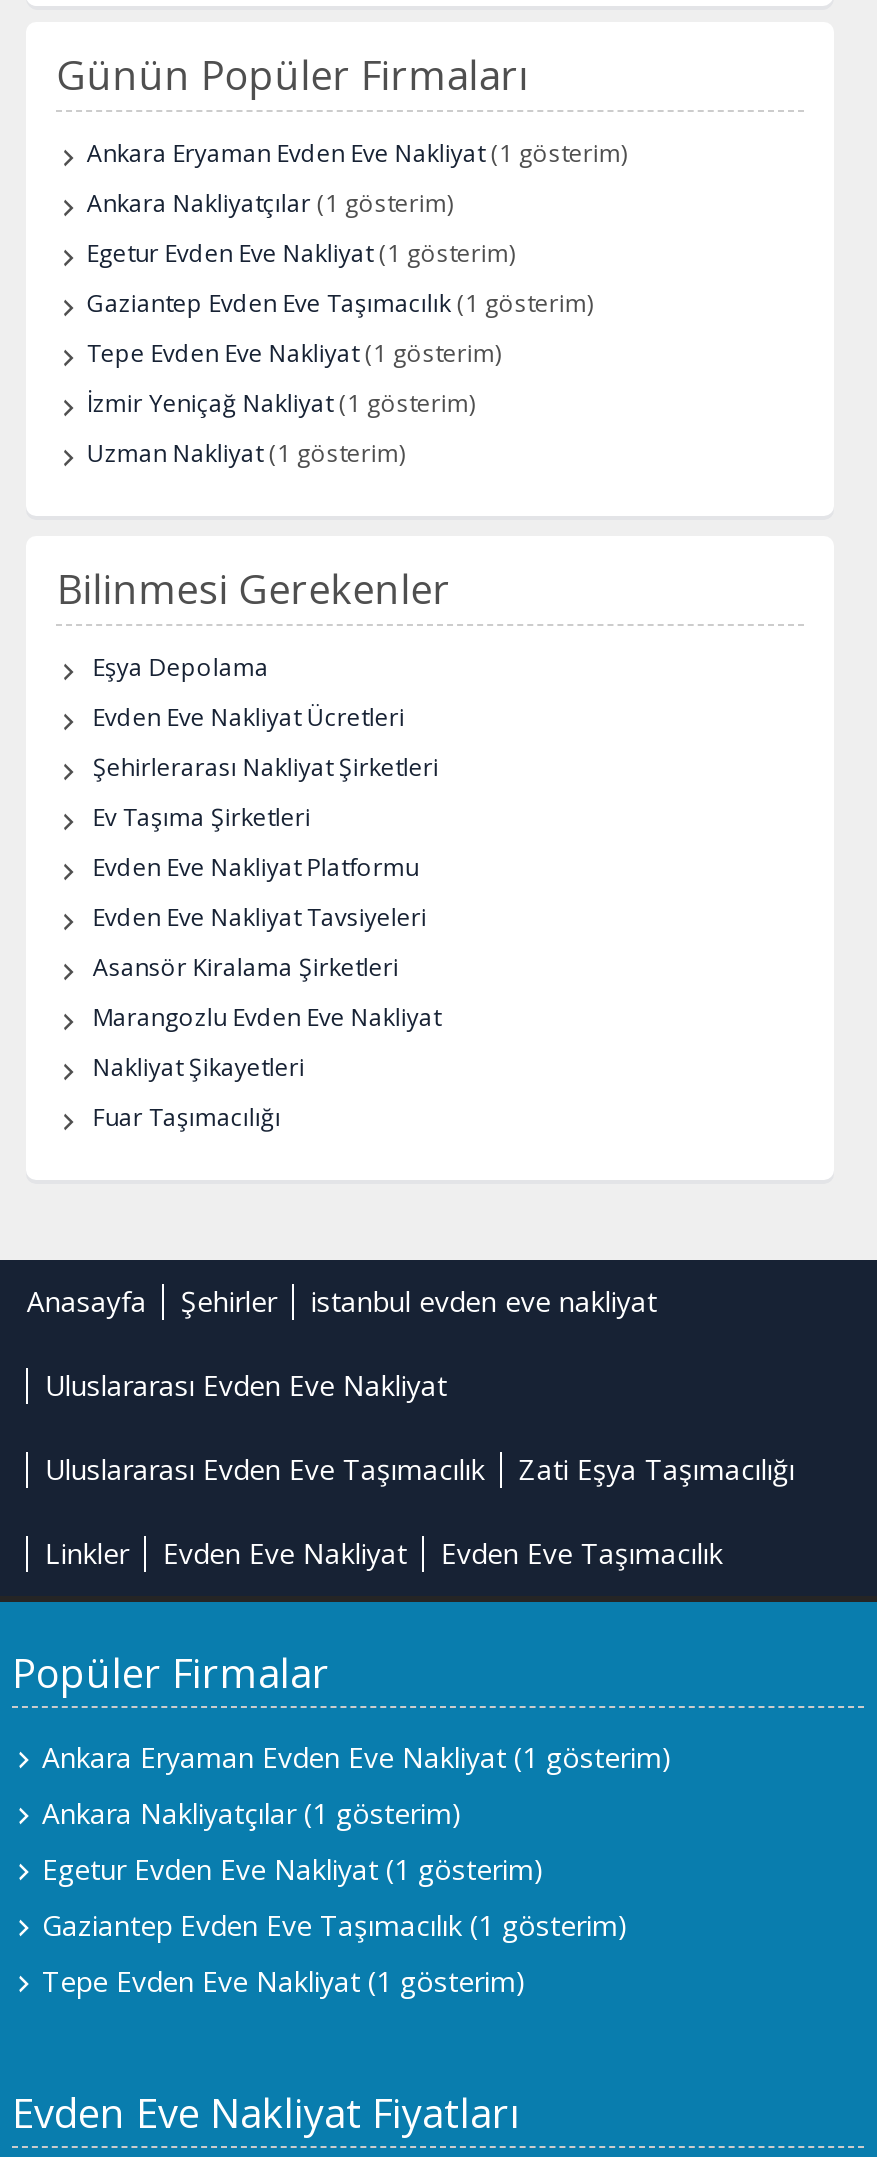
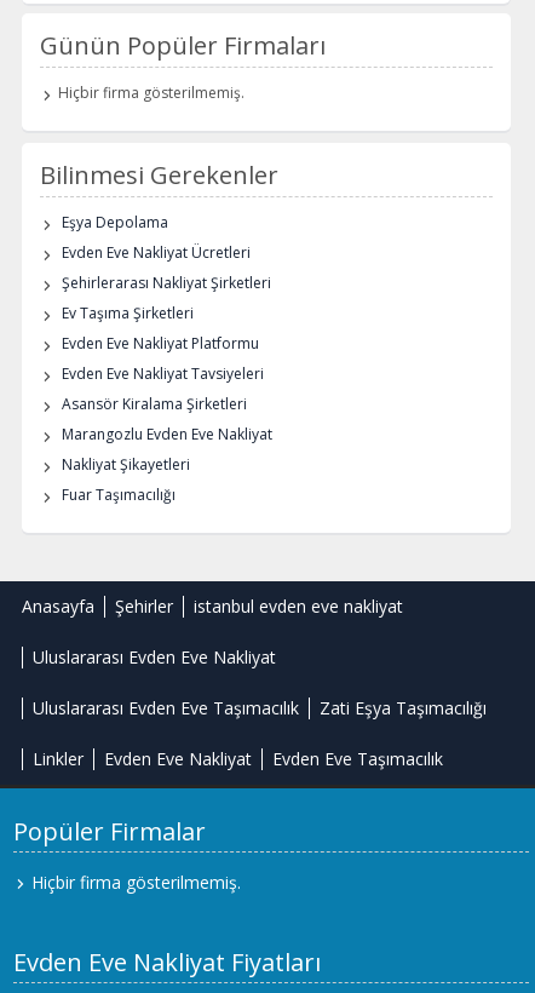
- Ankara Eryaman Evden Eve Nakliyat (1 gösterim)
- Ankara Nakliyatçılar (1 gösterim)
- Egetur Evden Eve Nakliyat (1 gösterim)
- Gaziantep Evden Eve Taşımacılık (1 gösterim)
- Tepe Evden Eve Nakliyat (1 gösterim)
- İzmir Yeniçağ Nakliyat (1 gösterim)
- Uzman Nakliyat (1 gösterim)
+ Hiçbir firma gösterilmemiş.

- Ankara Eryaman Evden Eve Nakliyat (1 gösterim)
- Ankara Nakliyatçılar (1 gösterim)
- Egetur Evden Eve Nakliyat (1 gösterim)
- Gaziantep Evden Eve Taşımacılık (1 gösterim)
- Tepe Evden Eve Nakliyat (1 gösterim)
+ Hiçbir firma gösterilmemiş.
